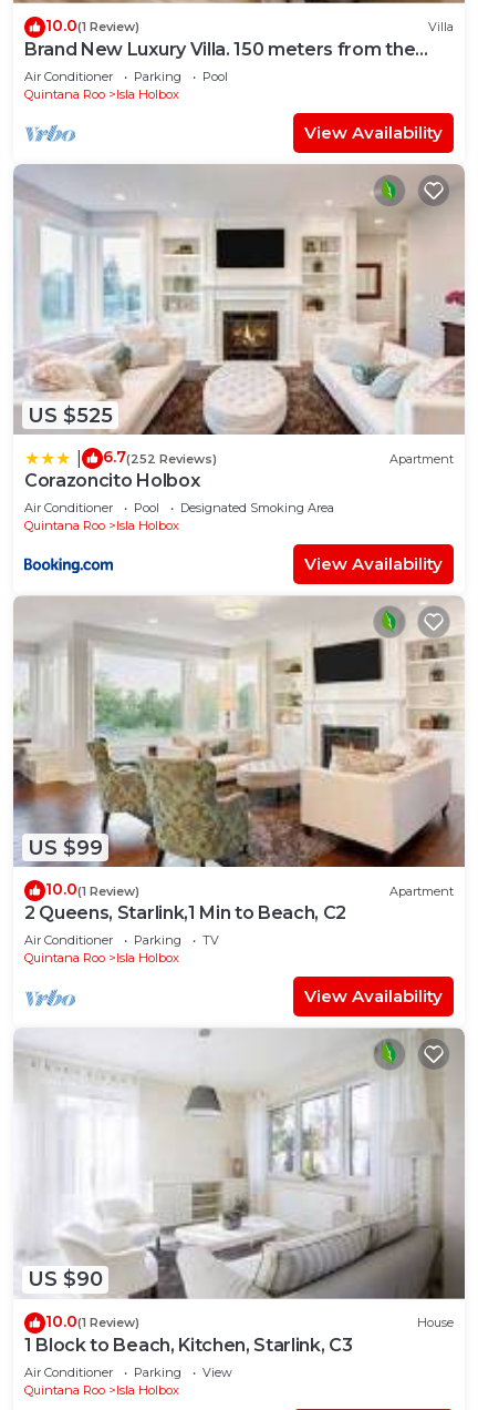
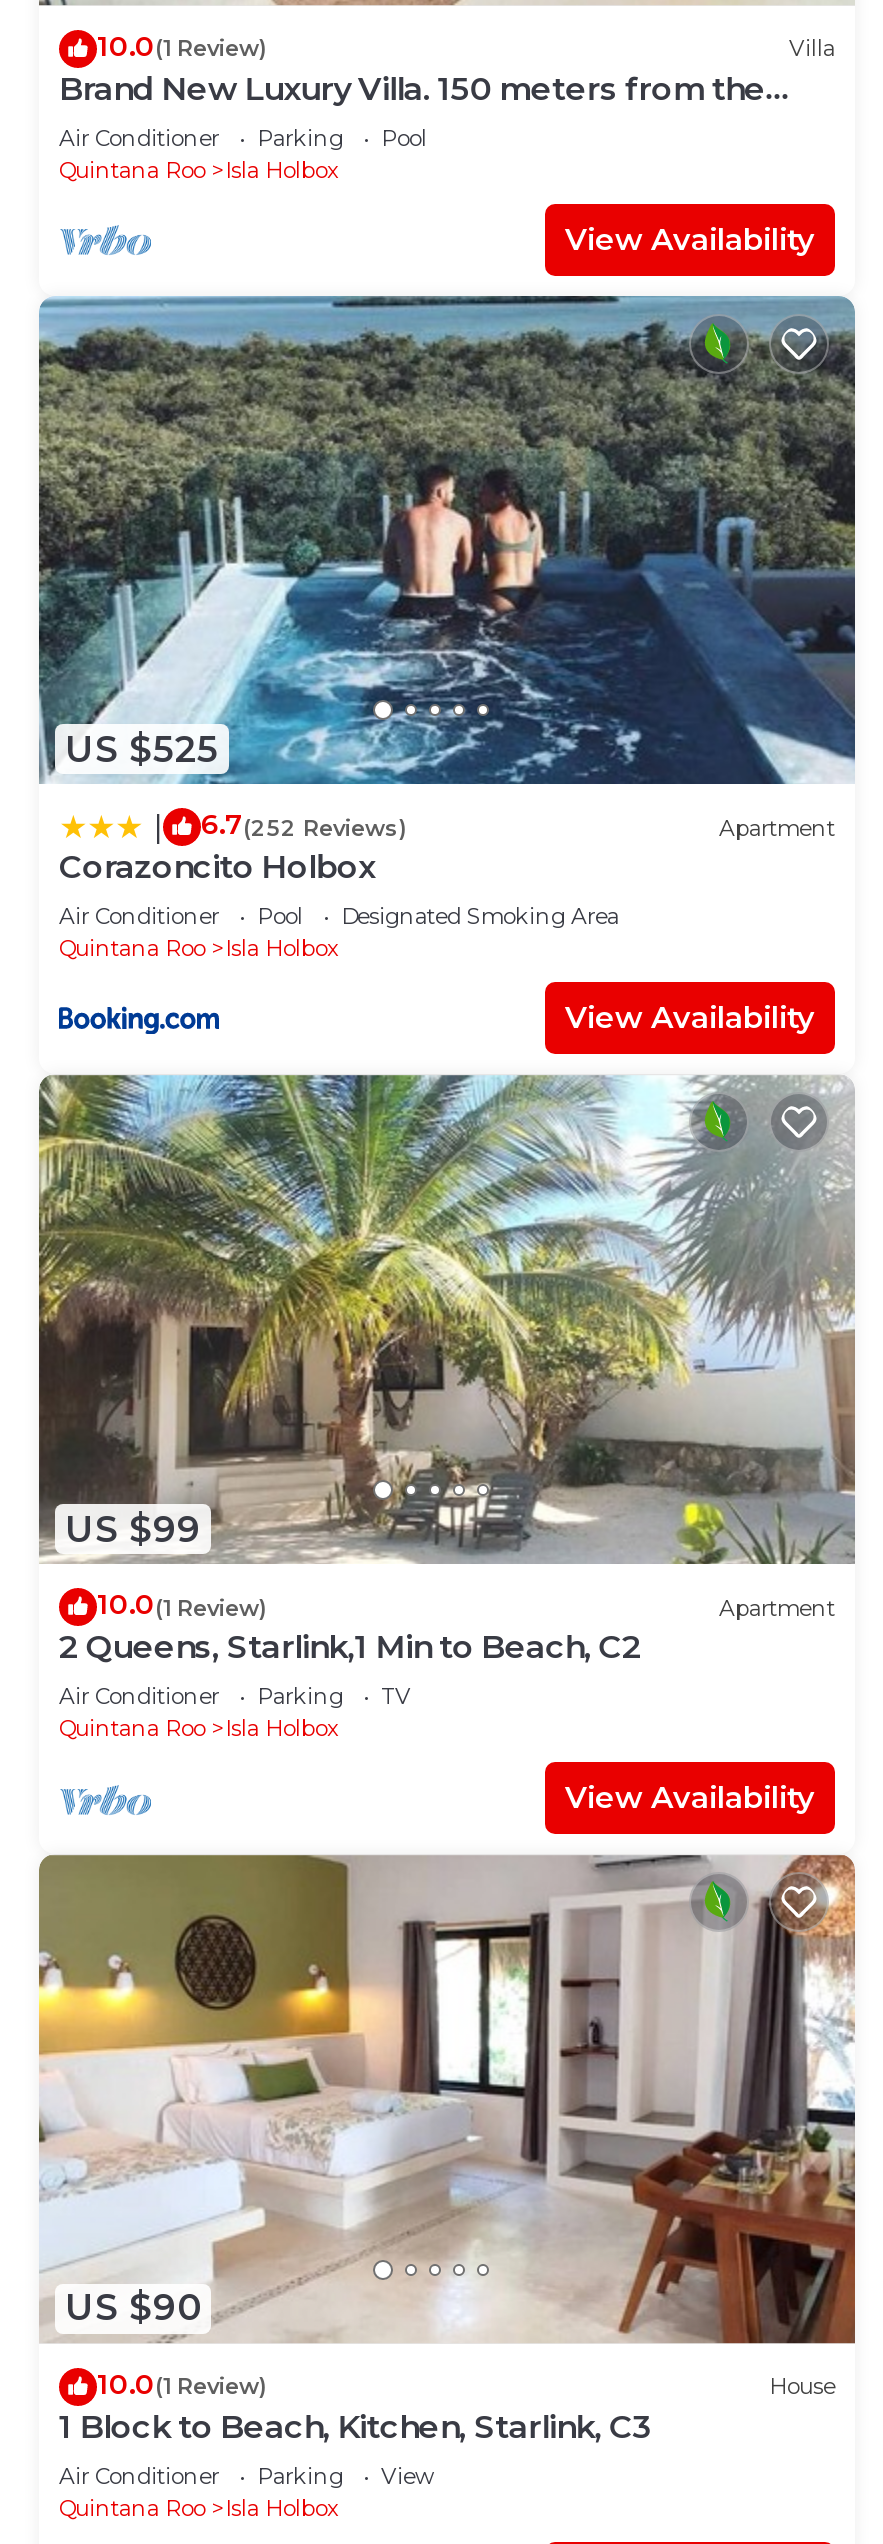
- [image]
+ [image]

- [image]
+ [image]

- [image]
+ [image]
